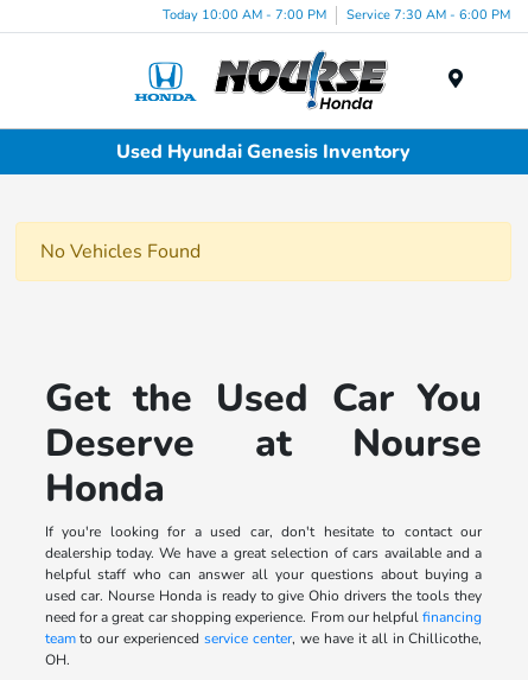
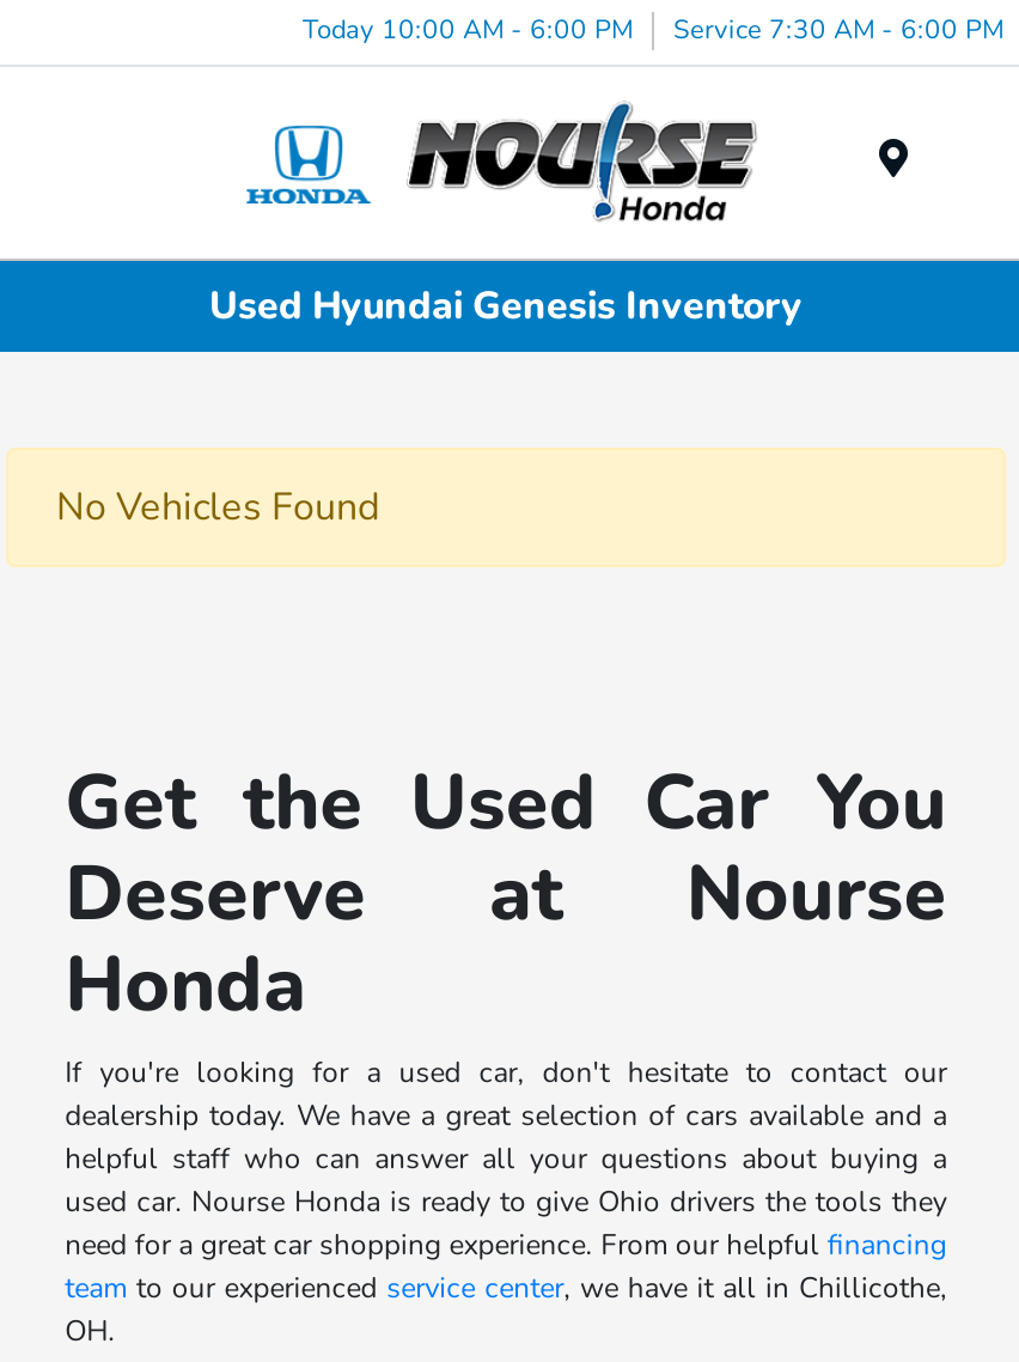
- Today 10:00 AM - 7:00 PM Service 7:30 AM - 6:00 PM
+ Today 10:00 AM - 6:00 PM Service 7:30 AM - 6:00 PM
